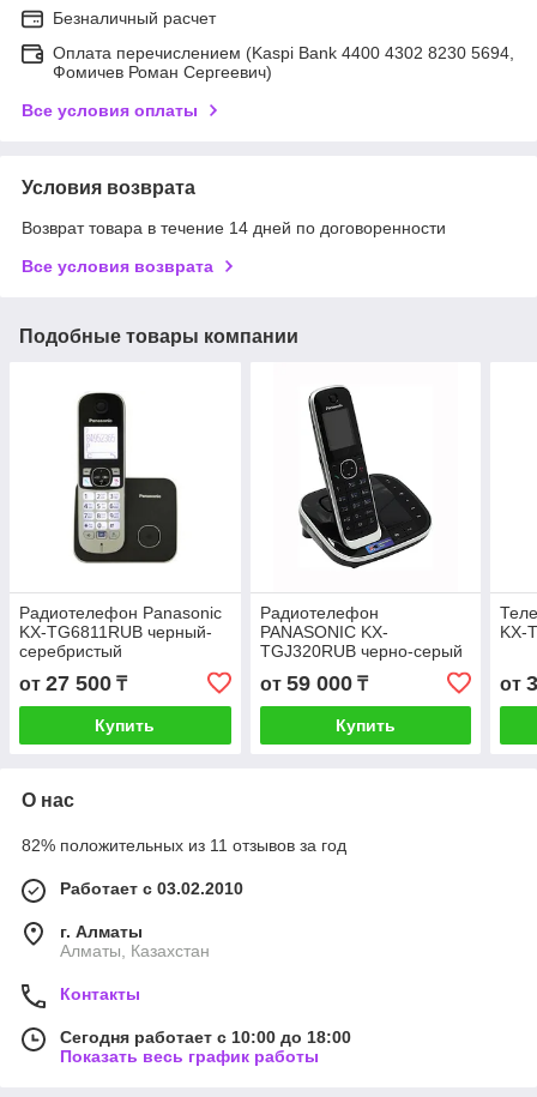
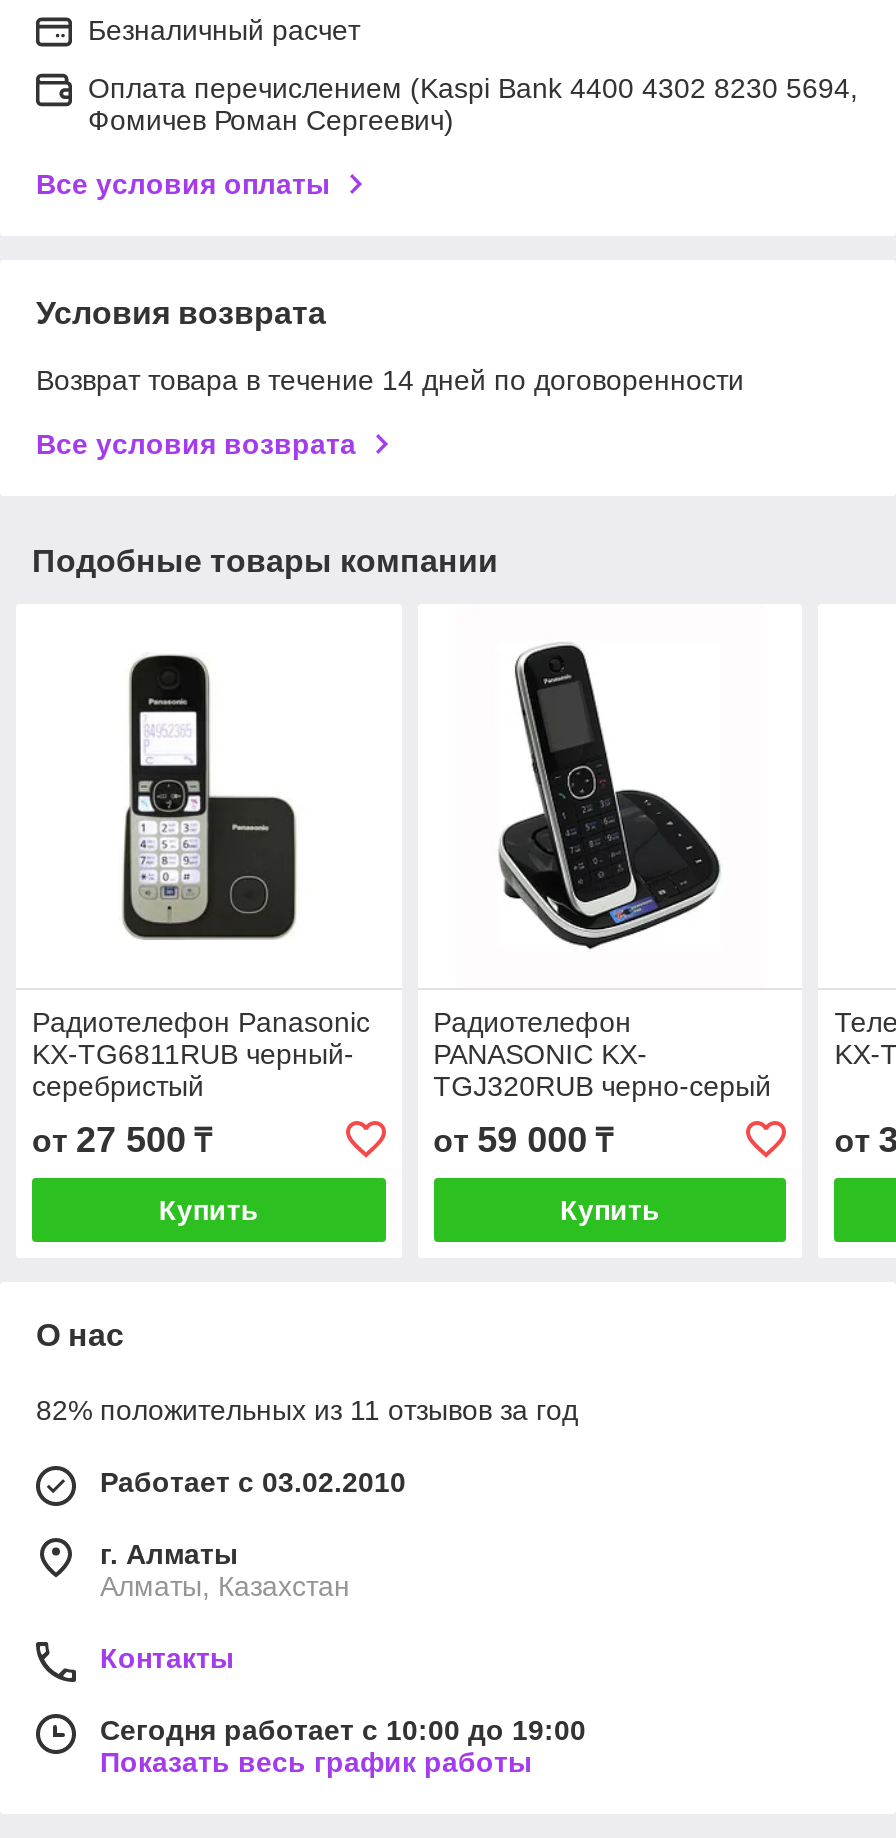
- Сегодня работает с 10:00 до 18:00
+ Сегодня работает с 10:00 до 19:00
